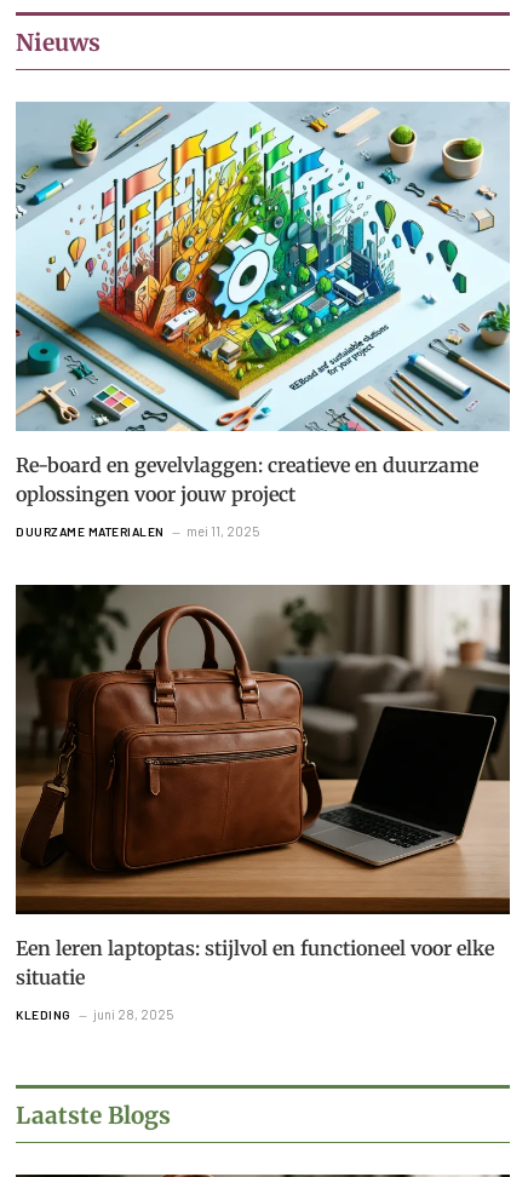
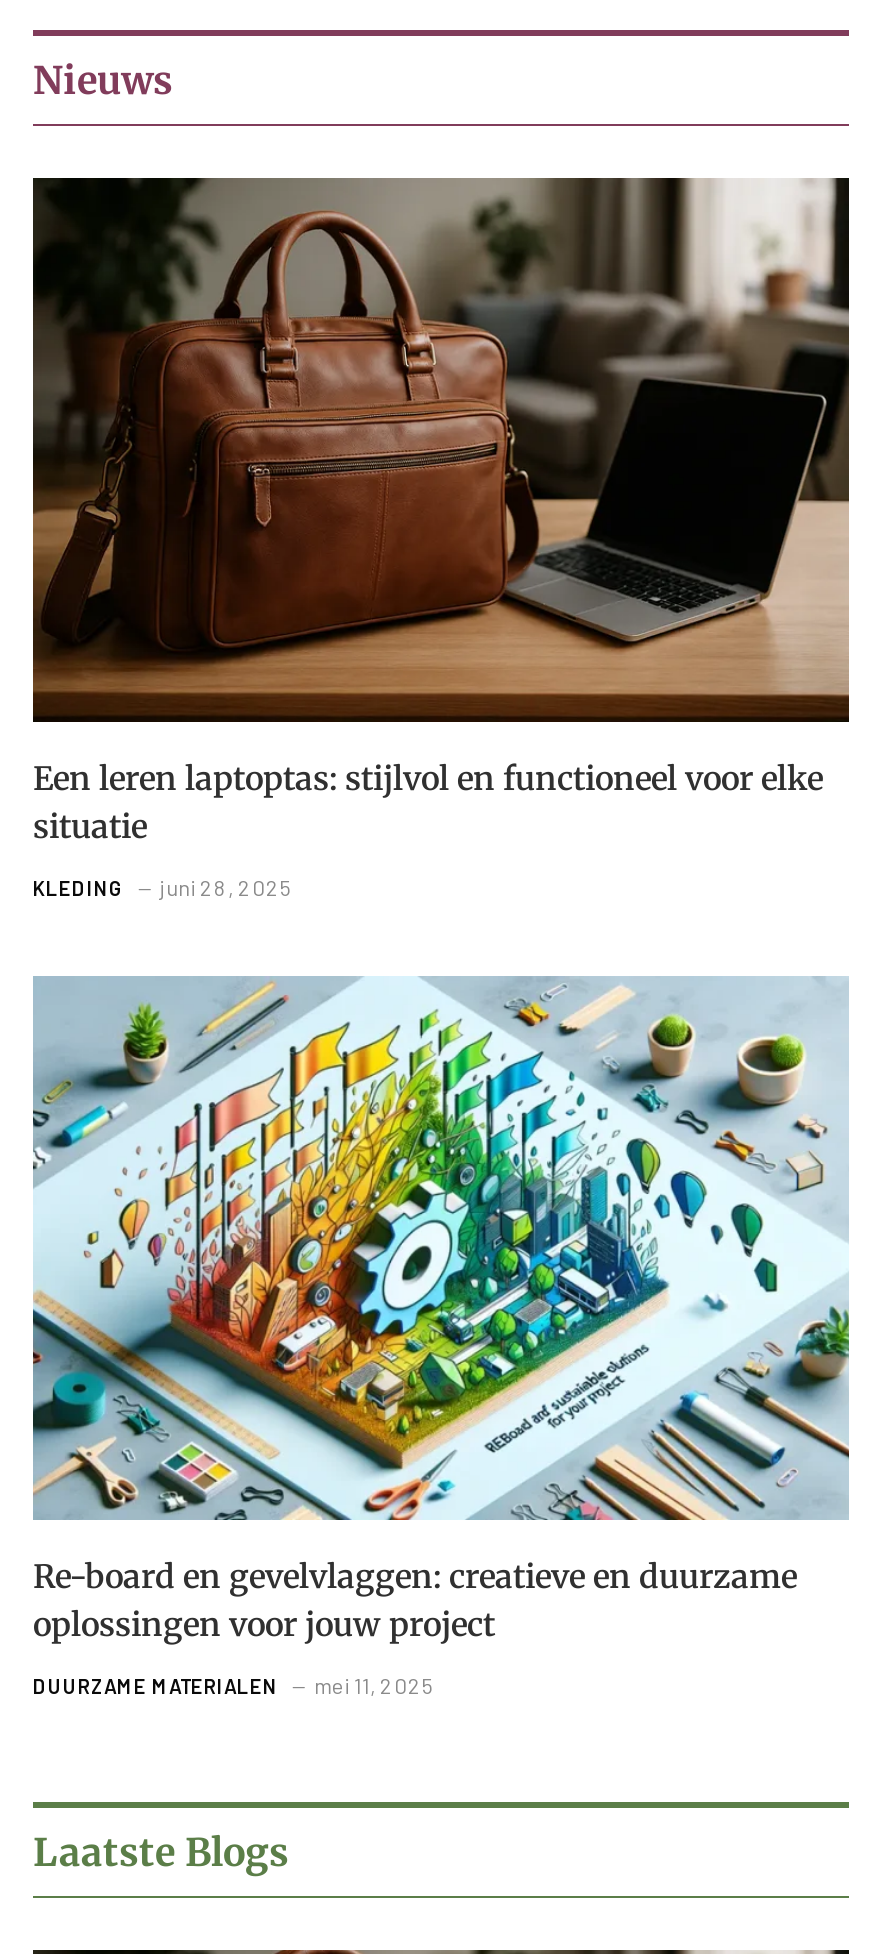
moved down: [image] | Re-board en gevelvlaggen: creatieve en duurzame | oplossingen voor jouw project | DUURZAME MATERIALEN | mei 11, 2025

moved up: [image] | Een leren laptoptas: stijlvol en functioneel voor elke | situatie | KLEDING | juni 28, 2025
